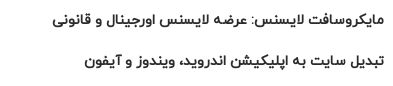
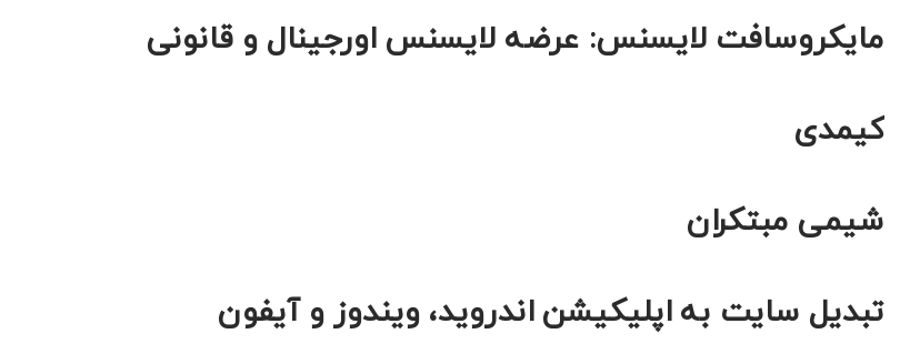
+ کیمدی
+ شیمی مبتکران
